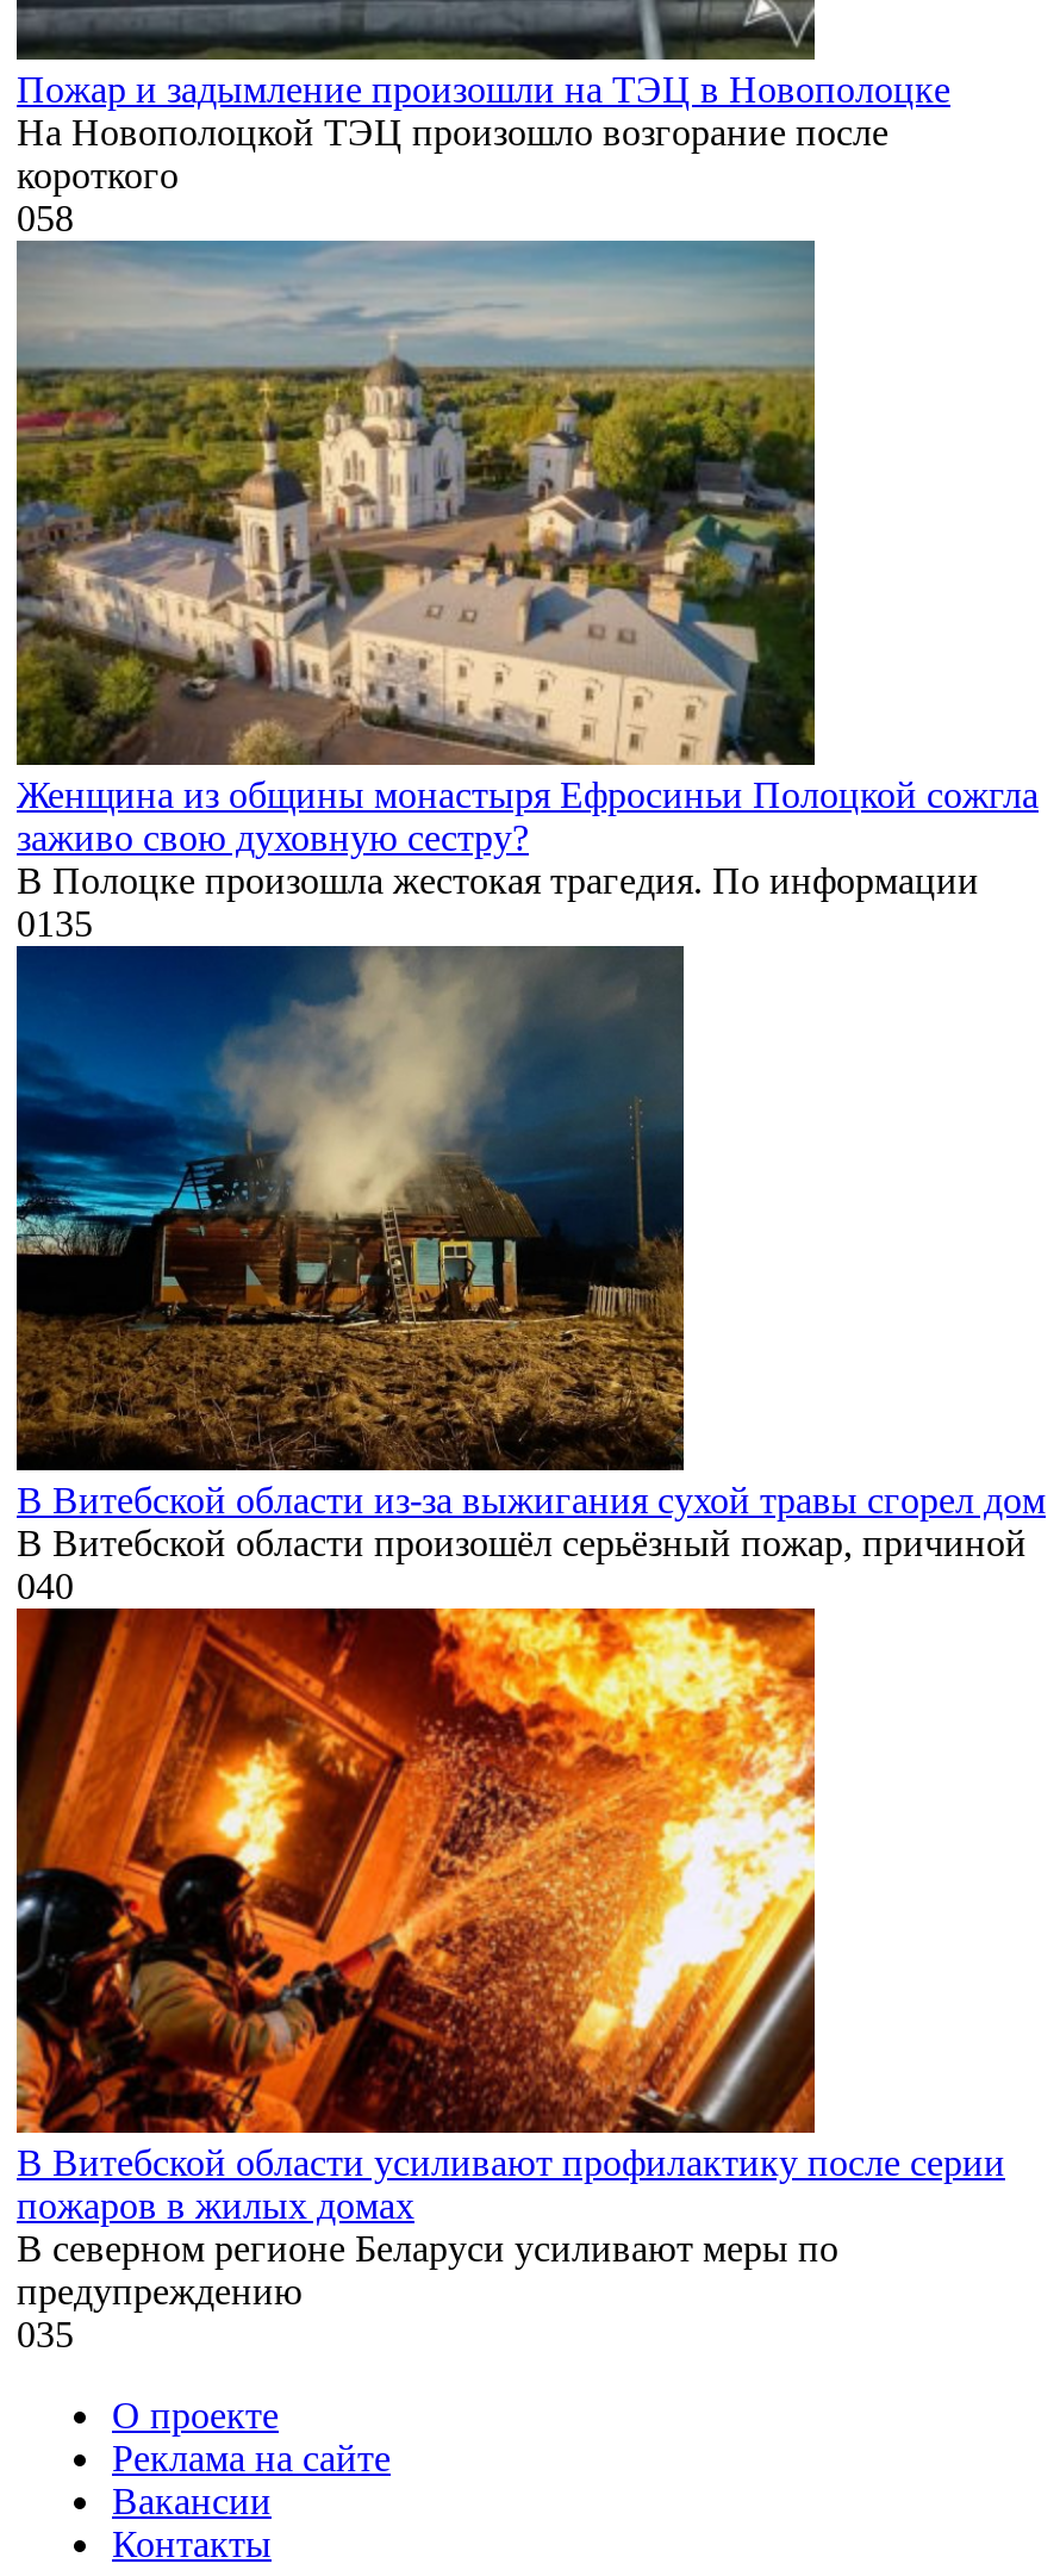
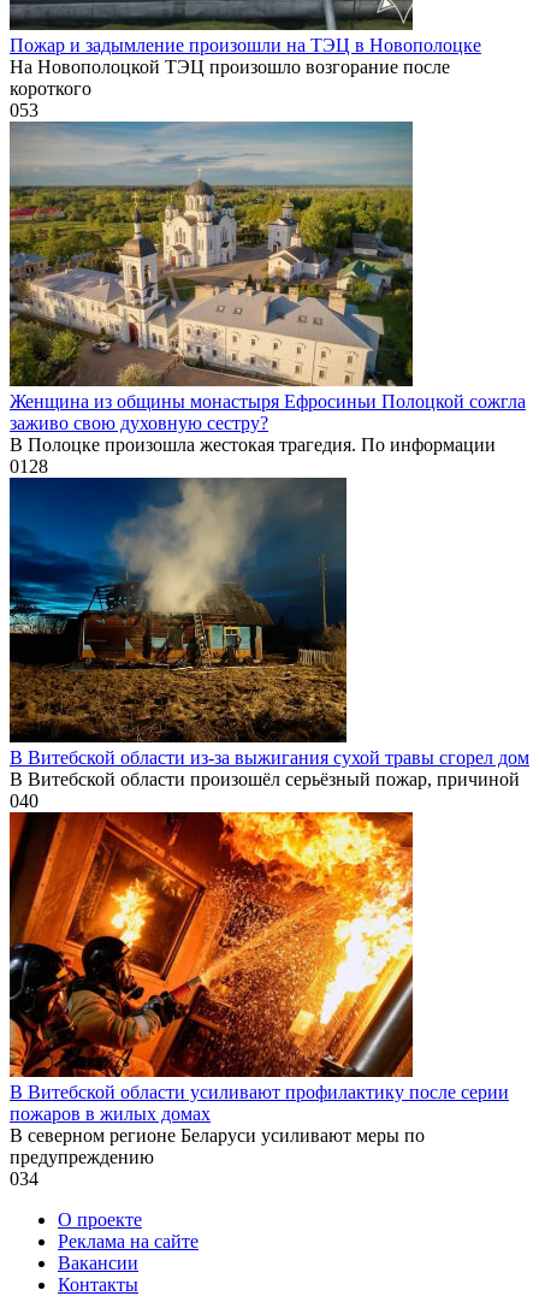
- 058
+ 053

- 0135
+ 0128

- 035
+ 034
